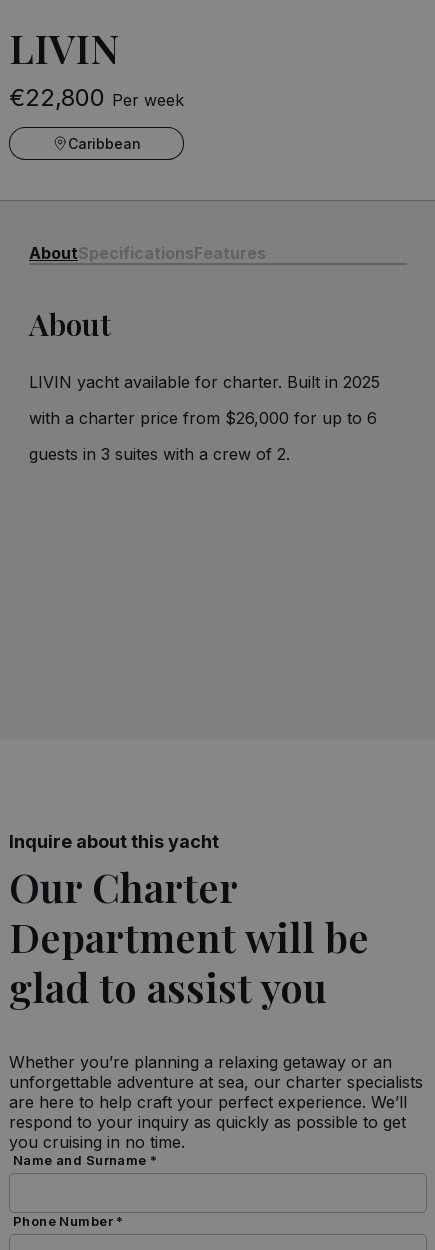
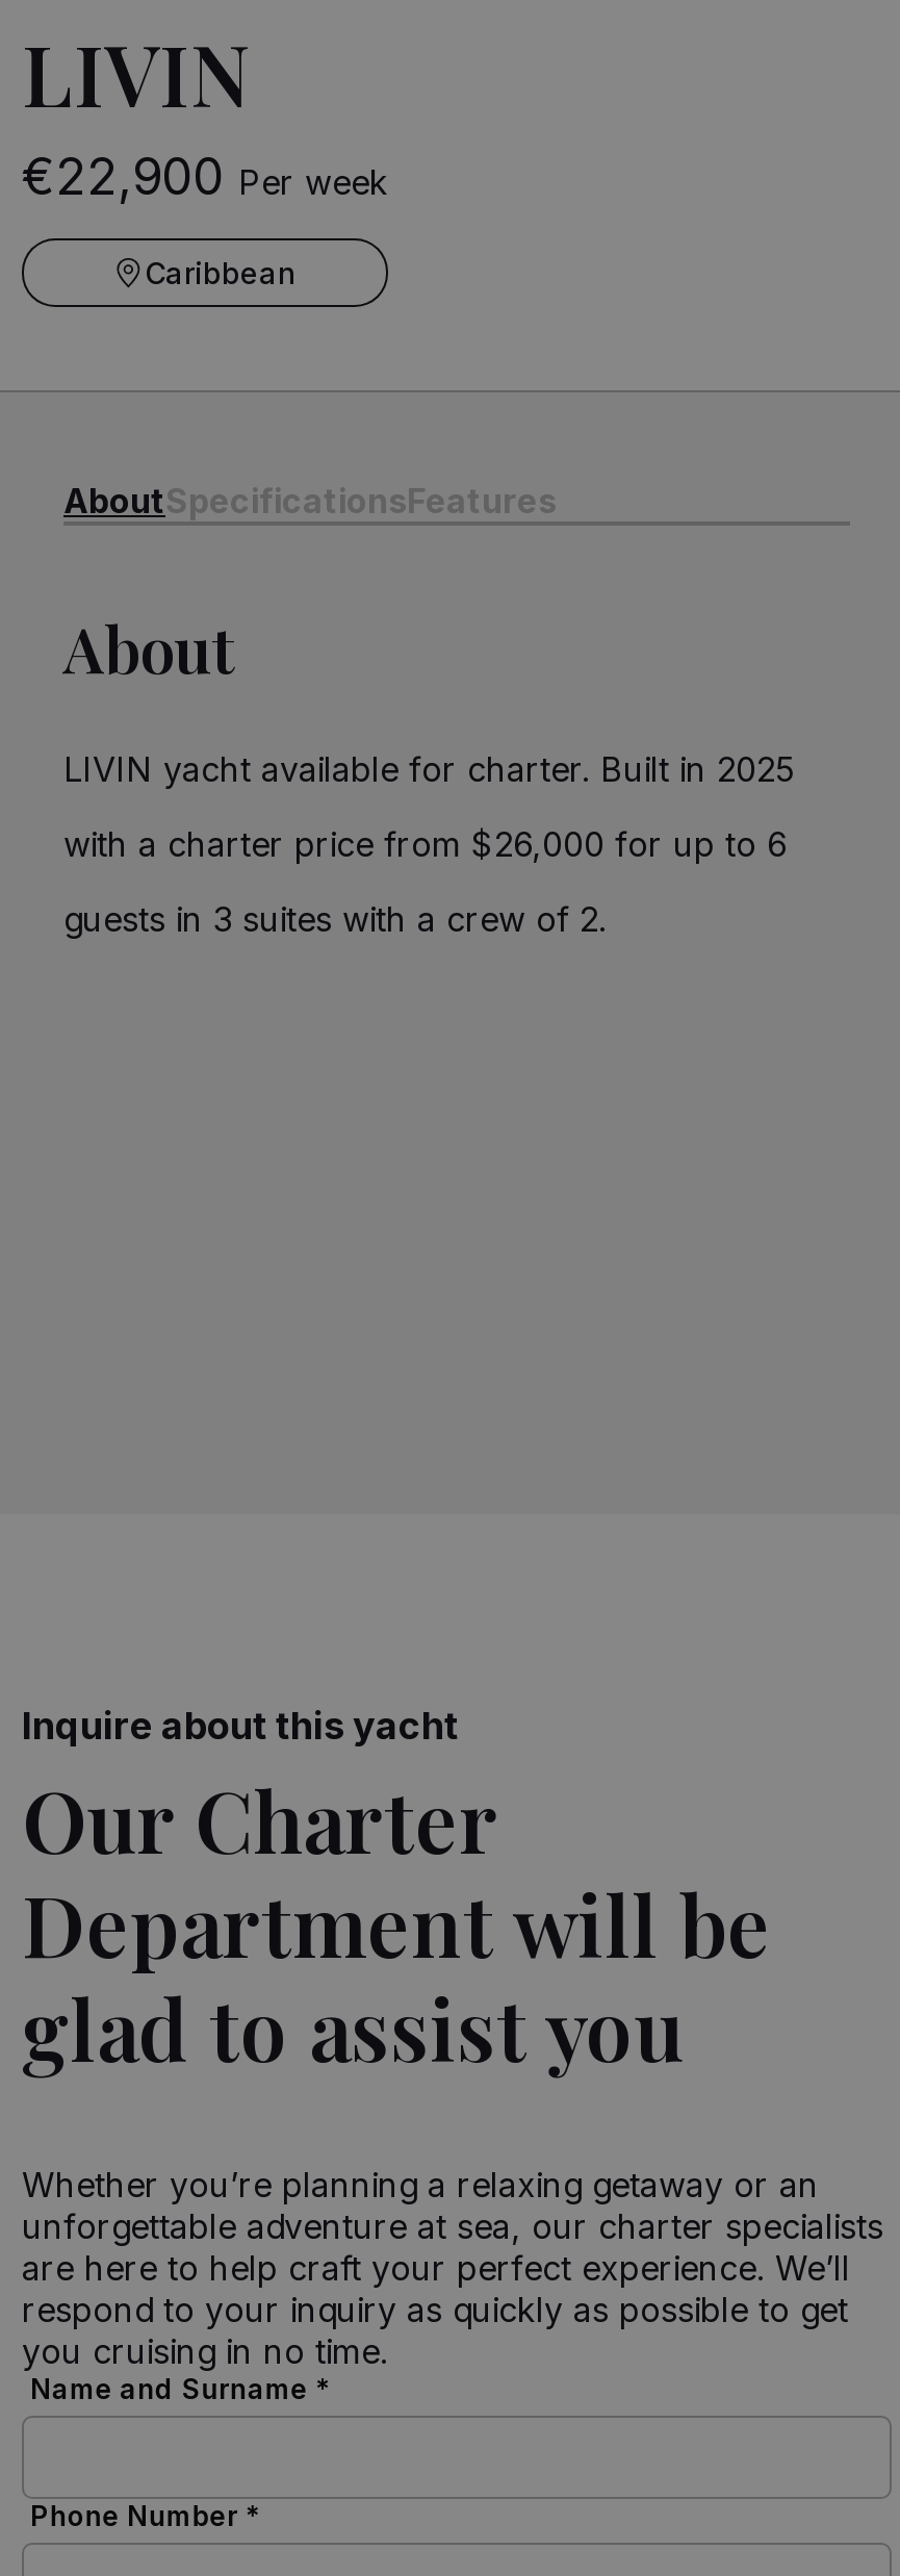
- €22,800 Per week
+ €22,900 Per week
